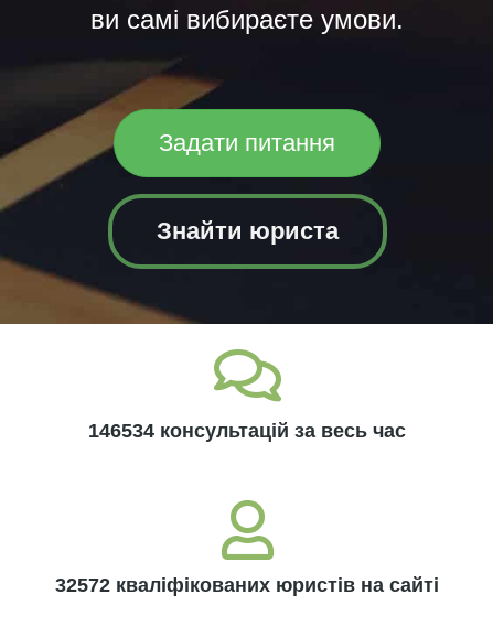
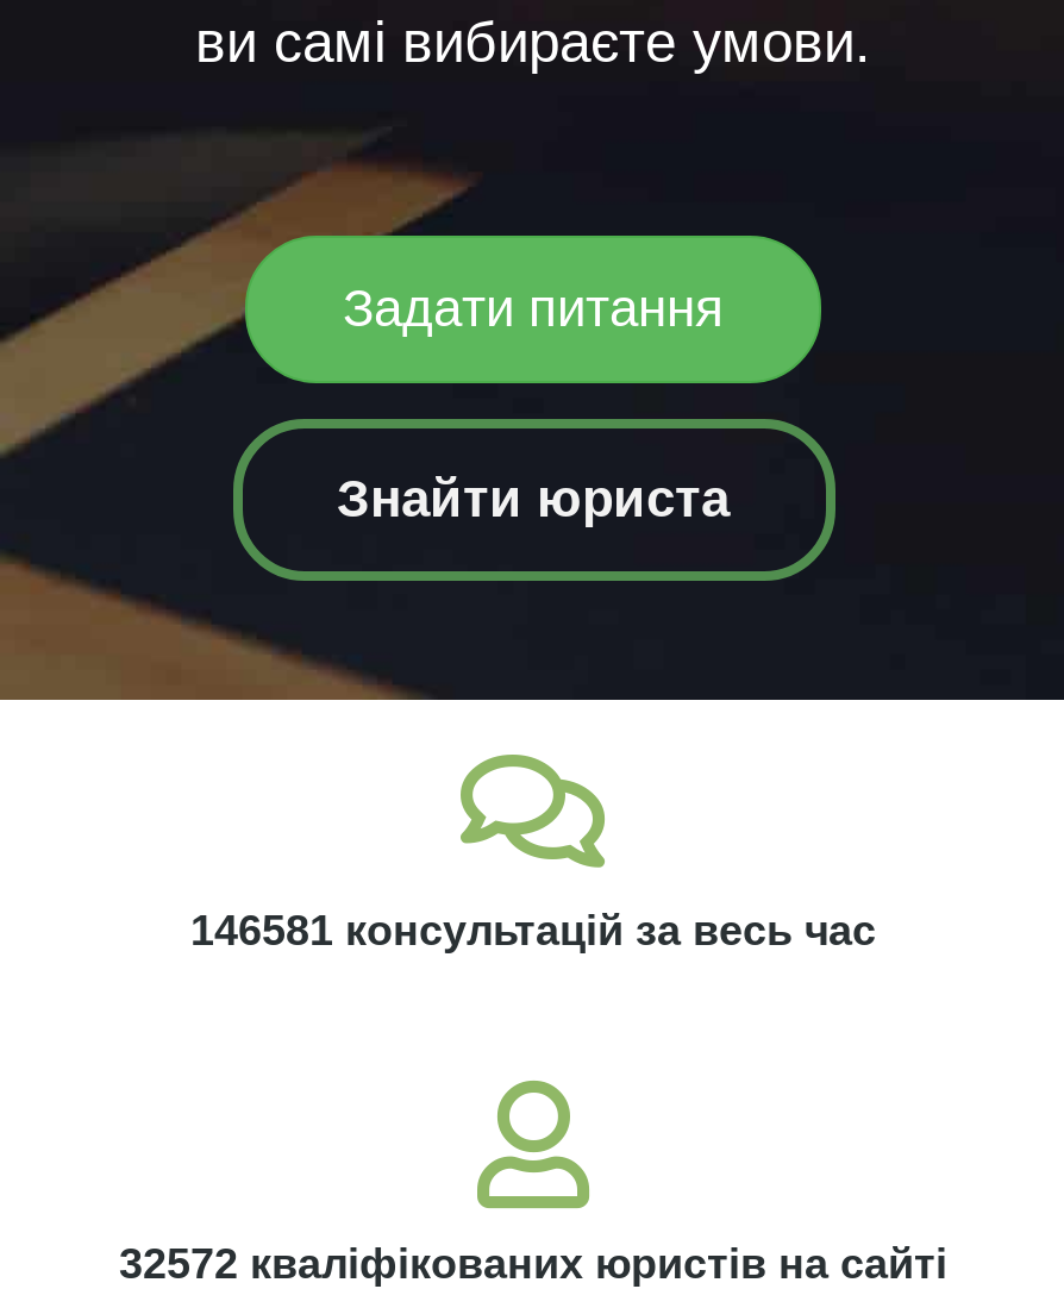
- 146534 консультацій за весь час
+ 146581 консультацій за весь час
